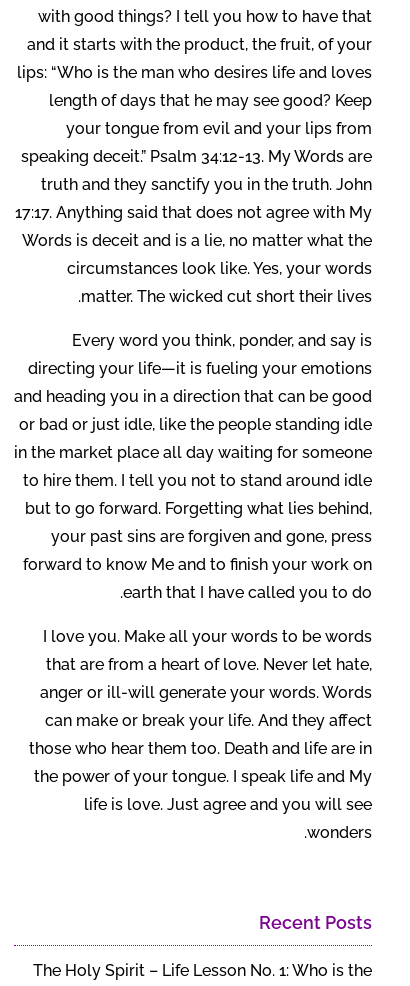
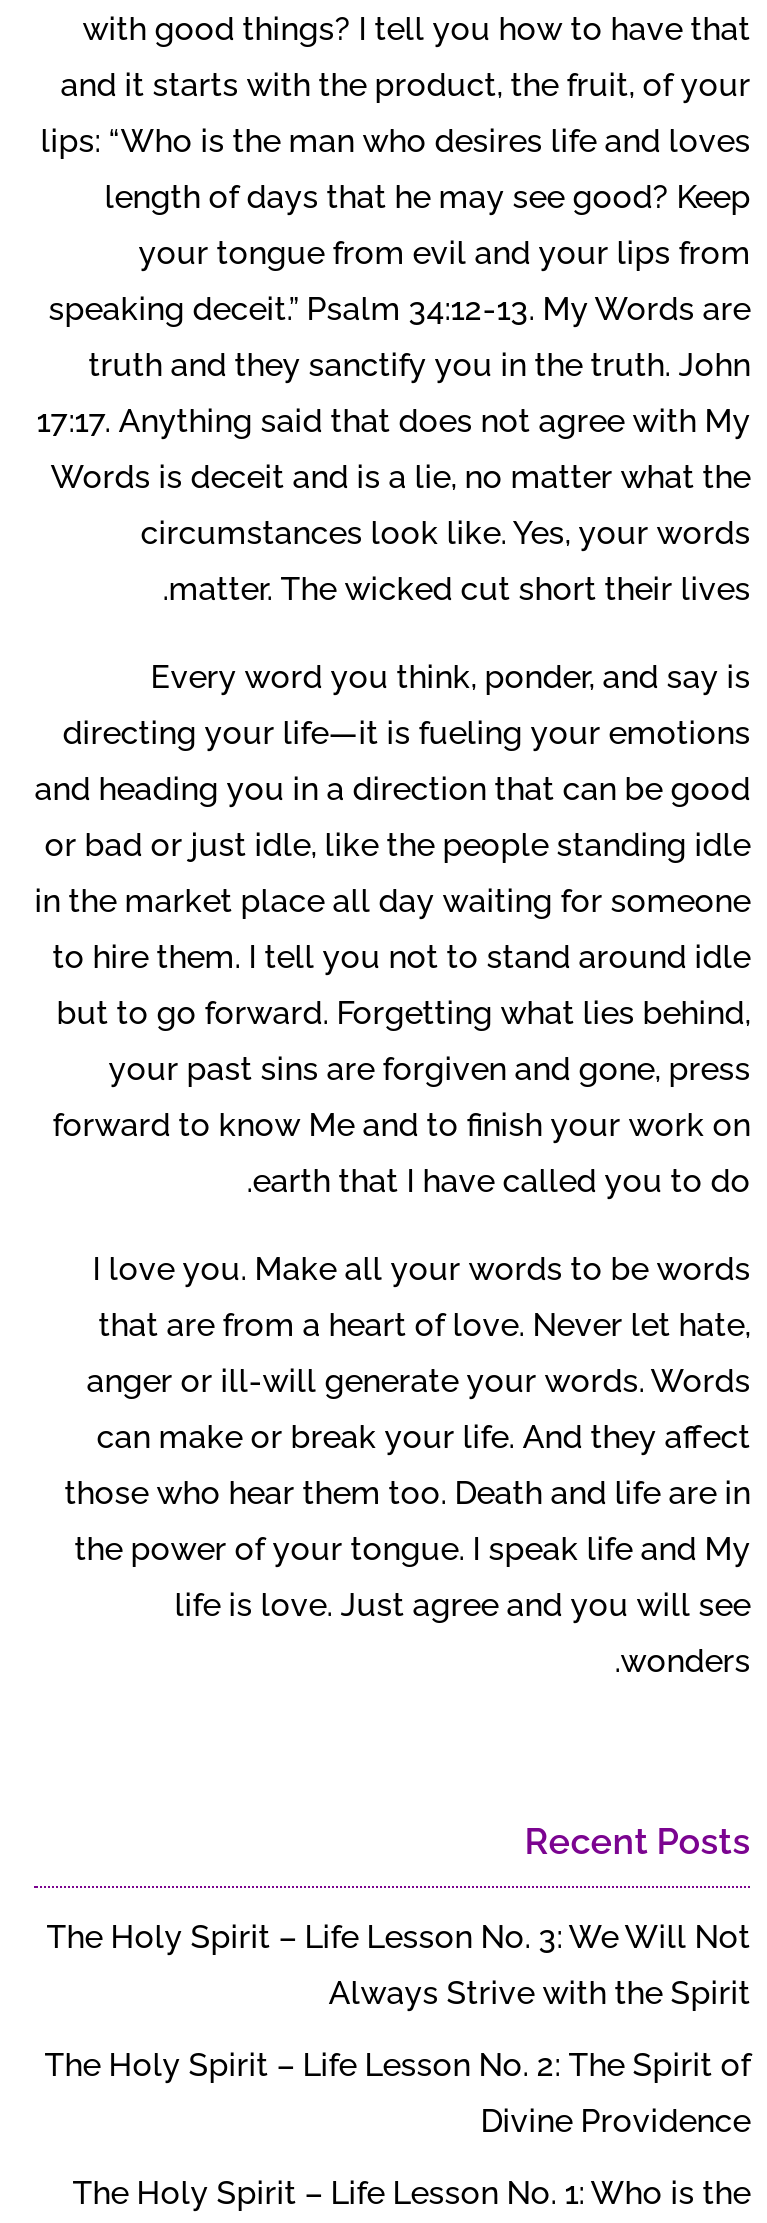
+ The Holy Spirit – Life Lesson No. 3: We Will Not
+ Always Strive with the Spirit
+ The Holy Spirit – Life Lesson No. 2: The Spirit of
+ Divine Providence
